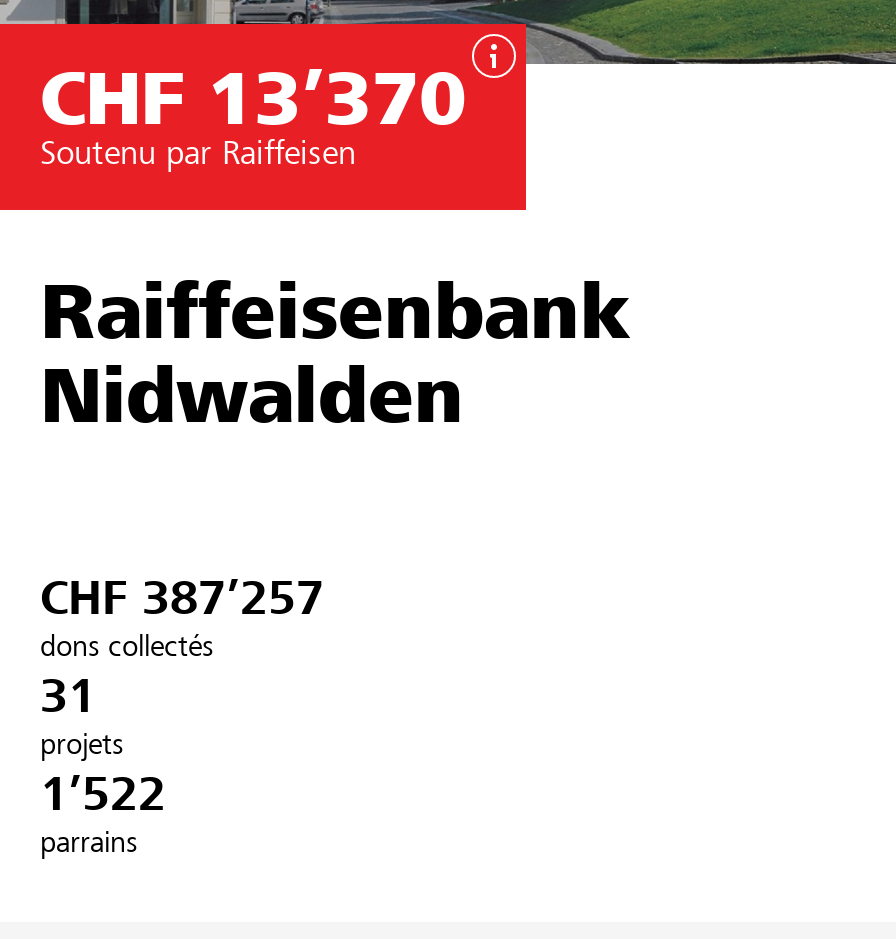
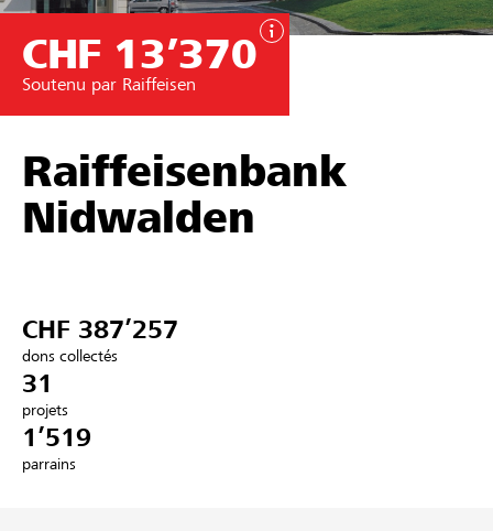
- 1’522
+ 1’519
